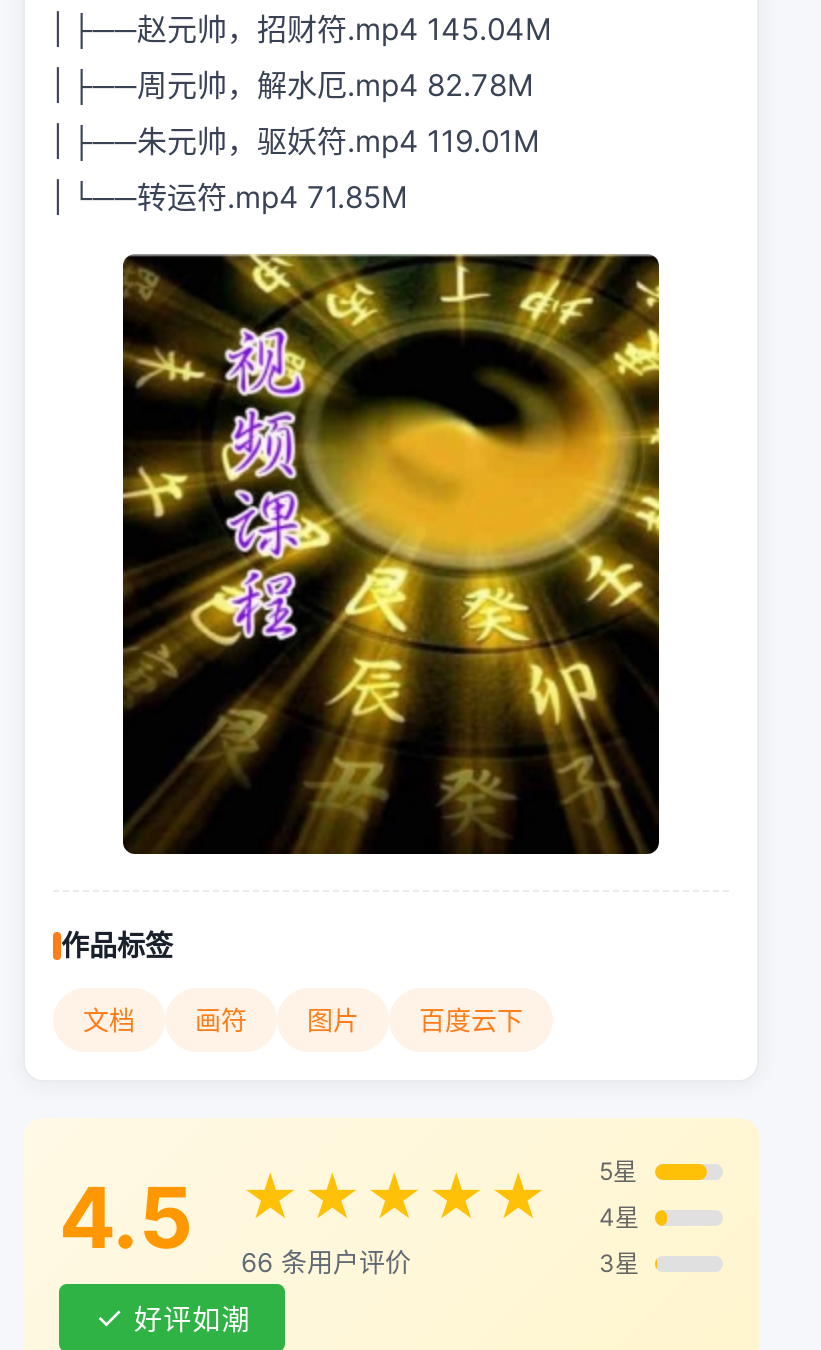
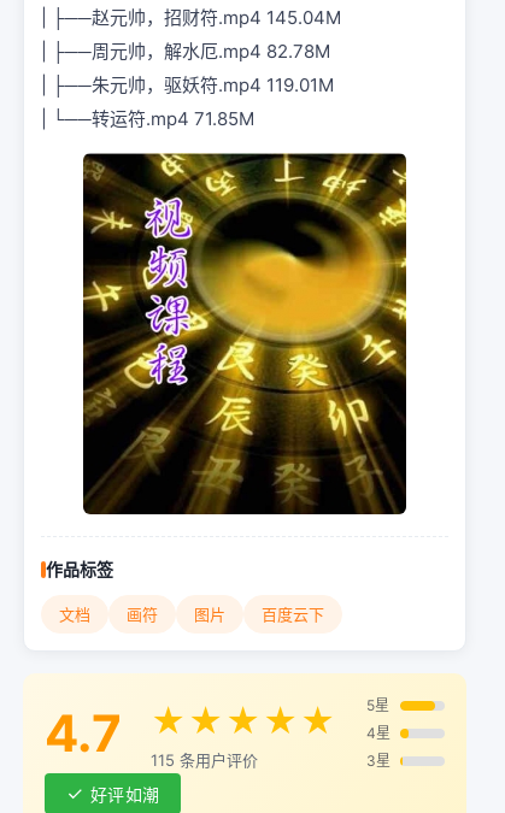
- 4.5
+ 4.7

- 66 条用户评价
+ 115 条用户评价
